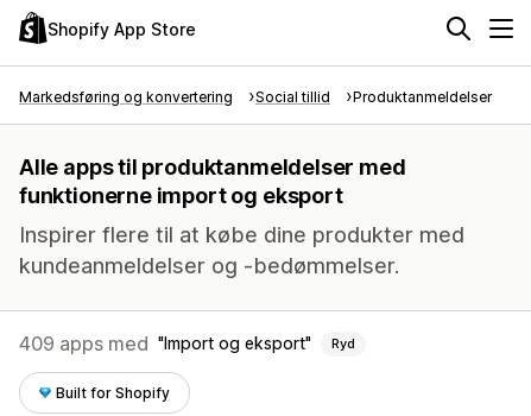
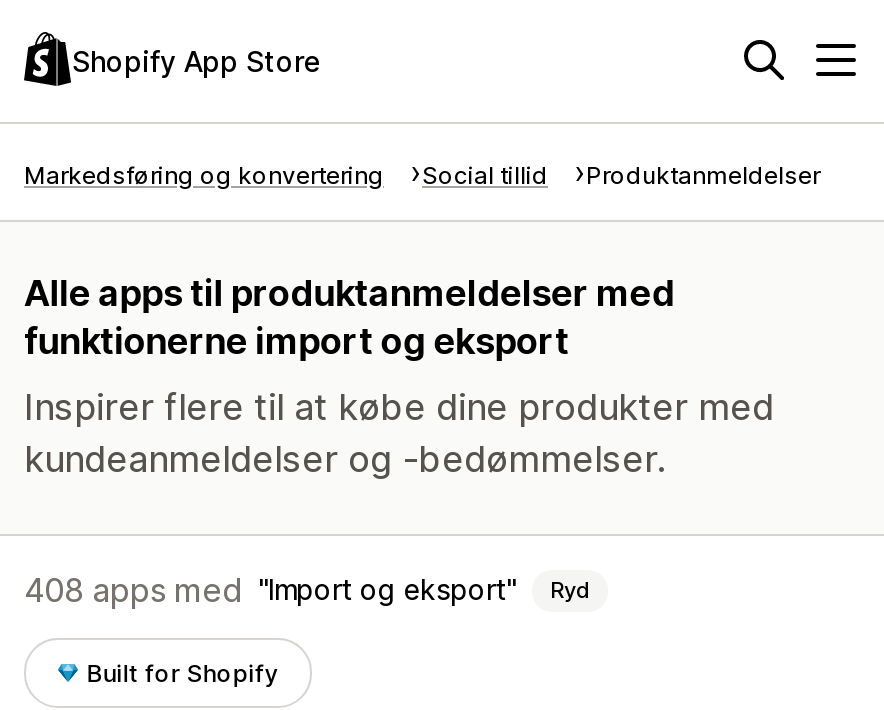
- 409 apps med Import og eksport Ryd
+ 408 apps med Import og eksport Ryd
